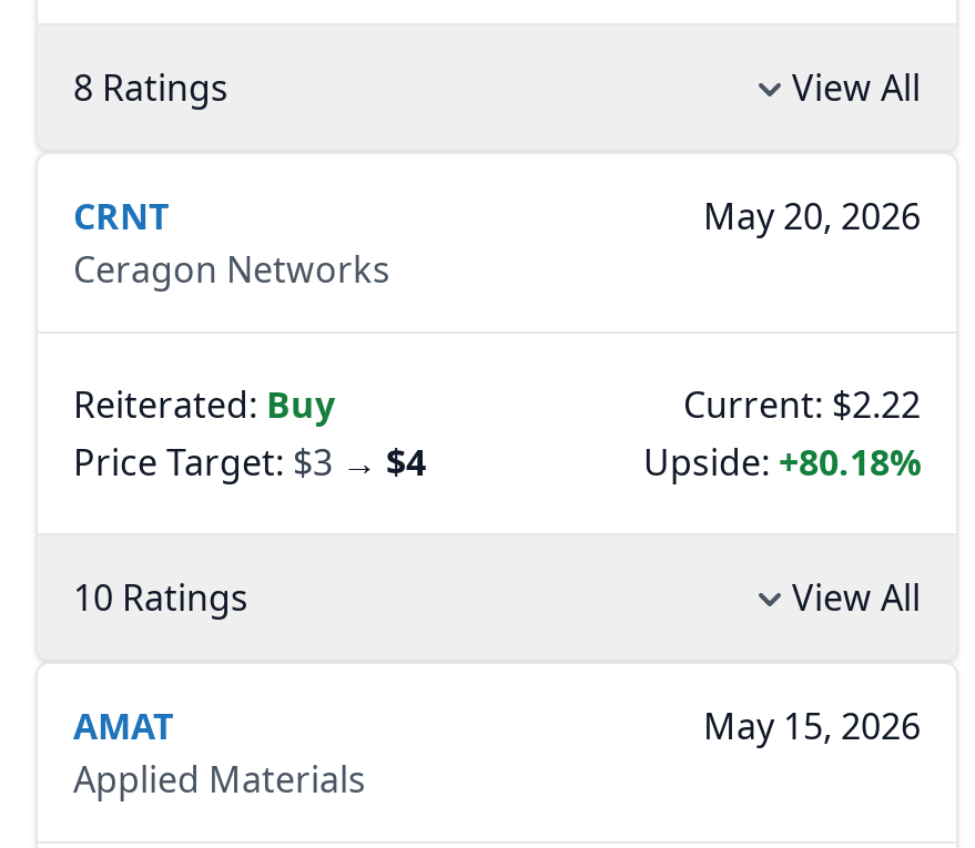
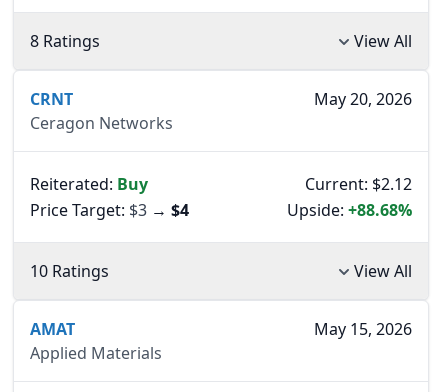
- Current: $2.22
+ Current: $2.12

- Upside: +80.18%
+ Upside: +88.68%
